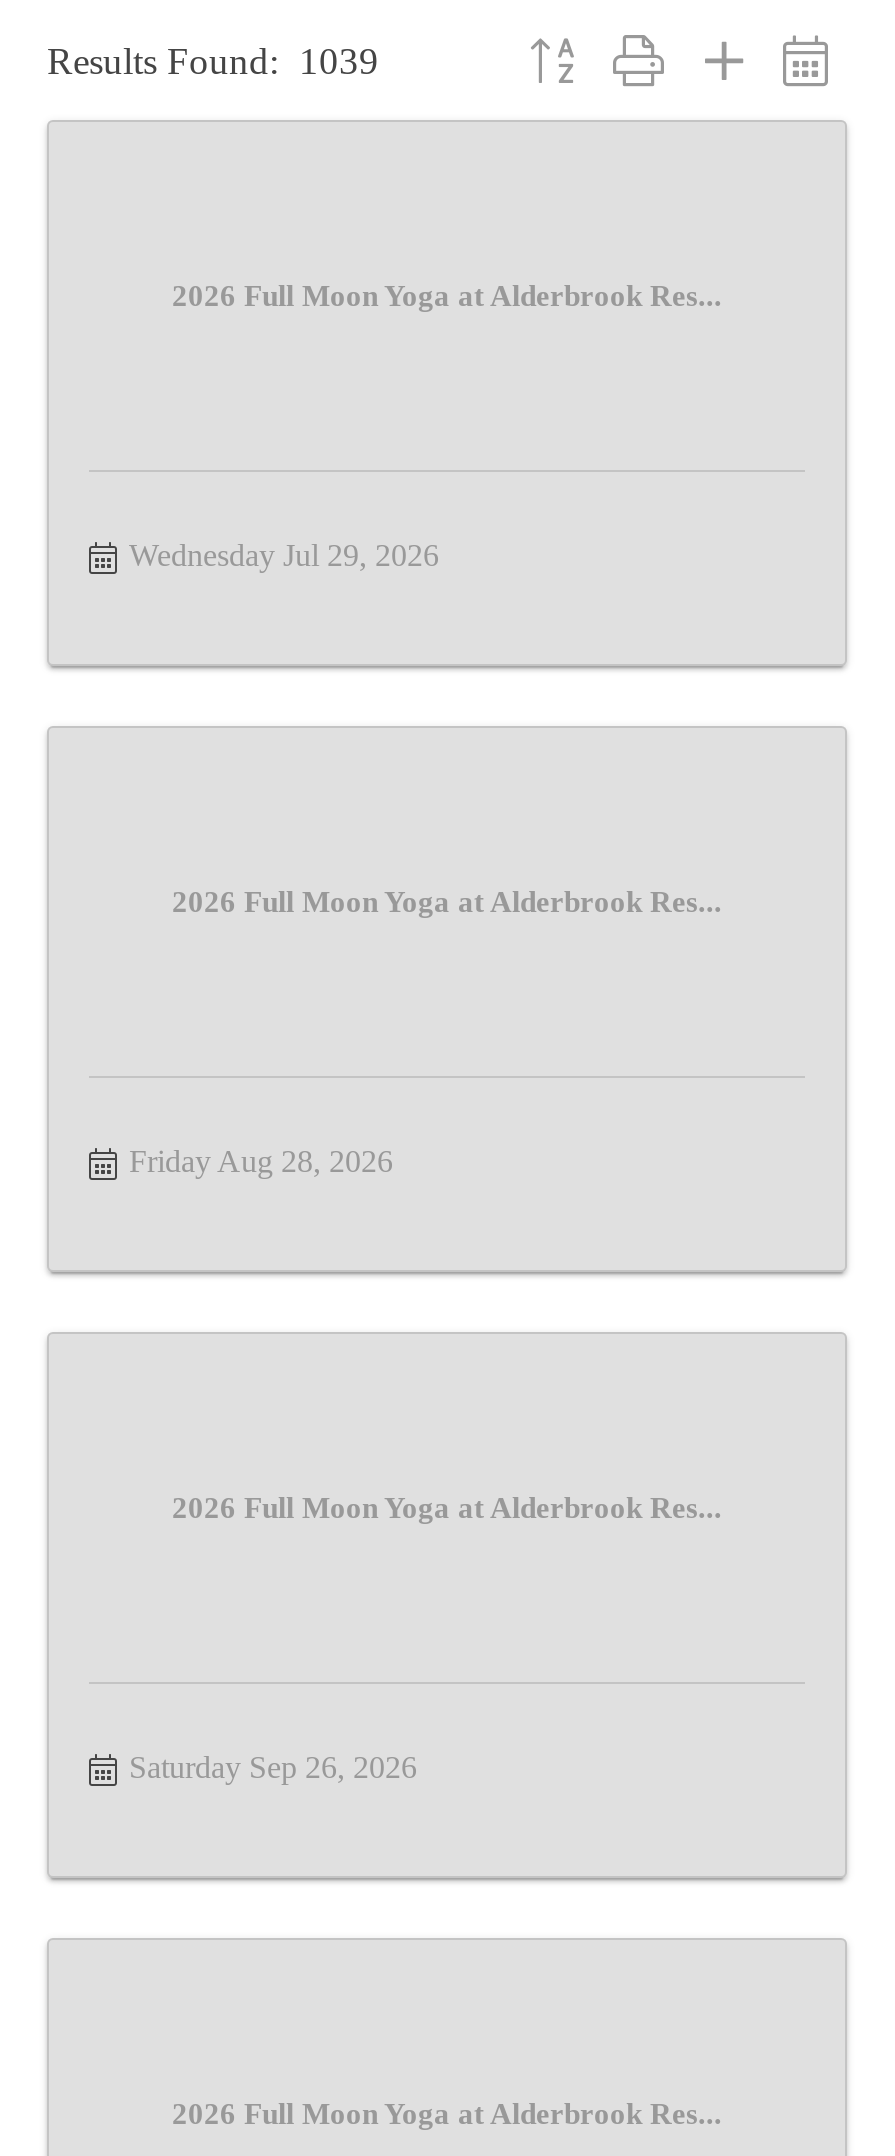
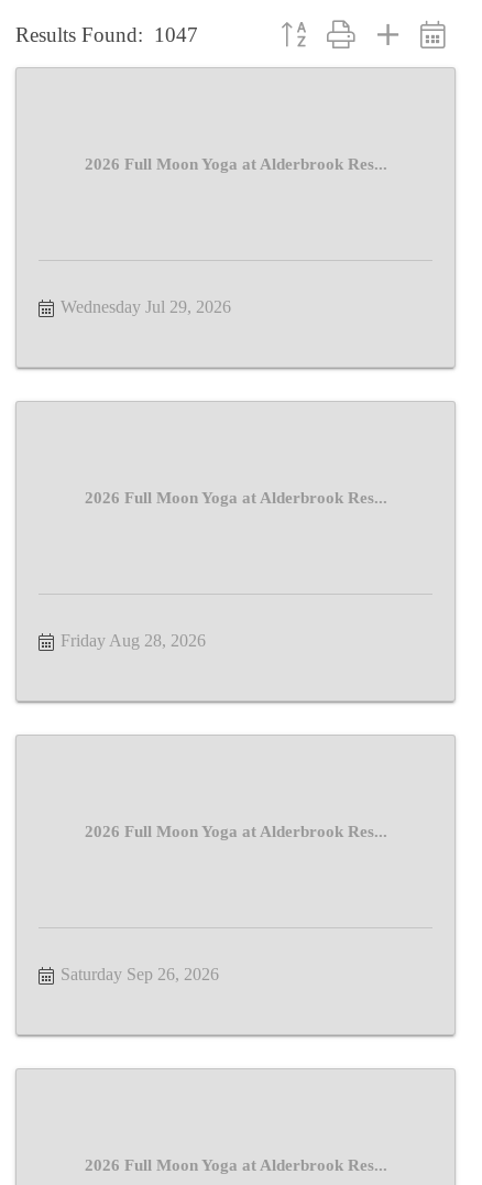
- Results Found: 1039
+ Results Found: 1047
